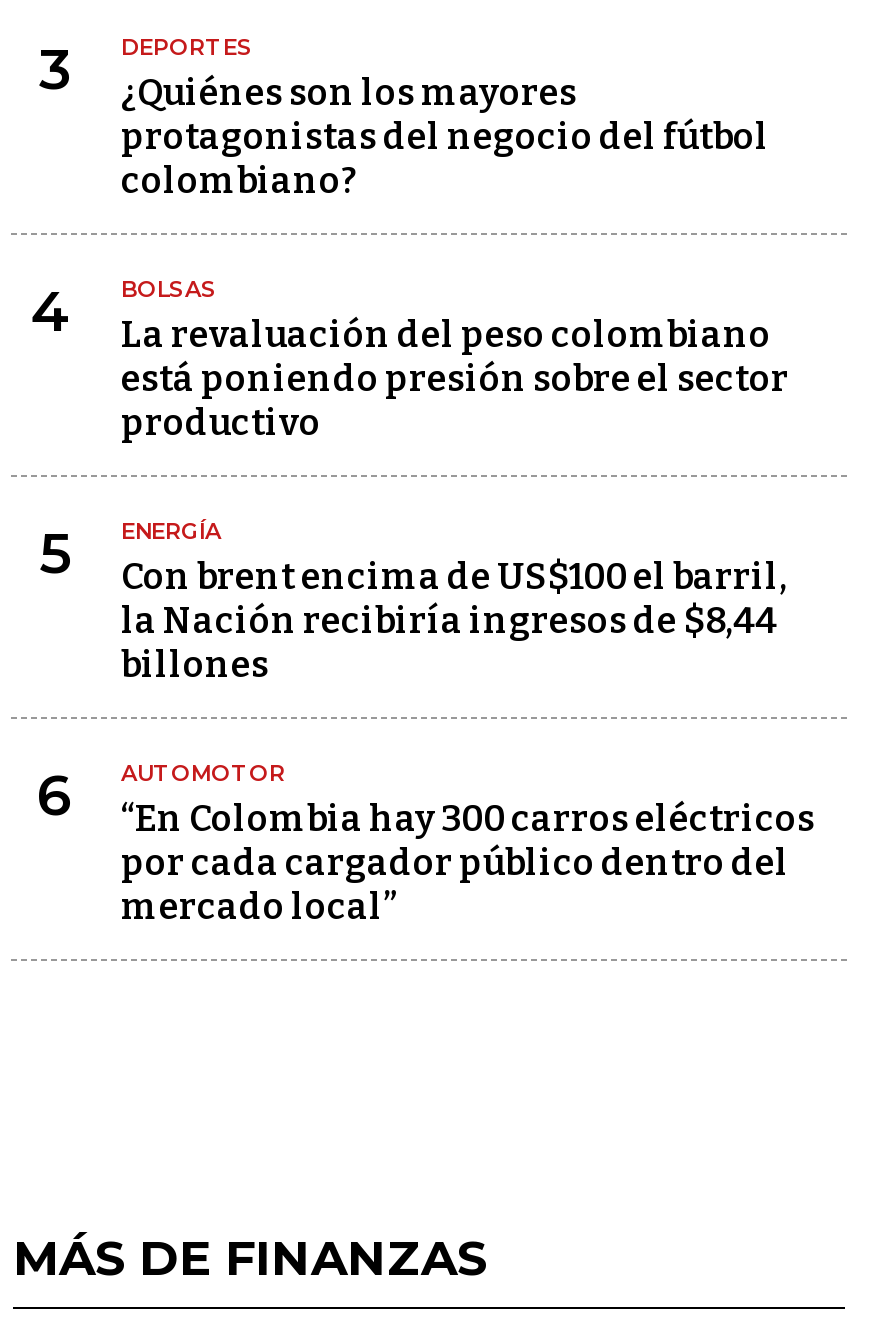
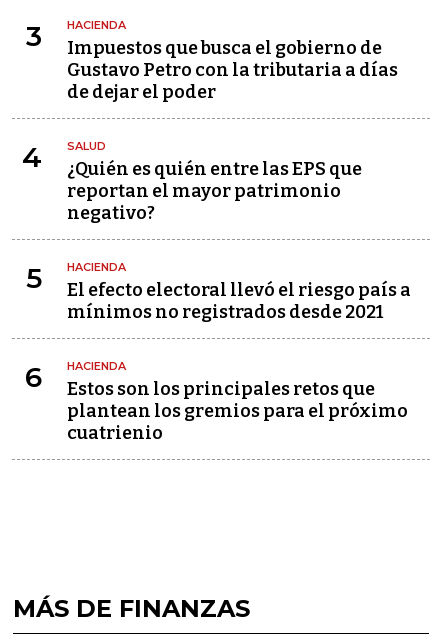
- DEPORTES
- ¿Quiénes son los mayores
- protagonistas del negocio del fútbol
- colombiano?
+ HACIENDA
+ Impuestos que busca el gobierno de
+ Gustavo Petro con la tributaria a días
+ de dejar el poder

- BOLSAS
- La revaluación del peso colombiano
- está poniendo presión sobre el sector
- productivo
+ SALUD
+ ¿Quién es quién entre las EPS que
+ reportan el mayor patrimonio
+ negativo?

- ENERGÍA
- Con brent encima de US$100 el barril,
- la Nación recibiría ingresos de $8,44
- billones
+ HACIENDA
+ El efecto electoral llevó el riesgo país a
+ mínimos no registrados desde 2021

- AUTOMOTOR
- “En Colombia hay 300 carros eléctricos
- por cada cargador público dentro del
- mercado local”
+ HACIENDA
+ Estos son los principales retos que
+ plantean los gremios para el próximo
+ cuatrienio
